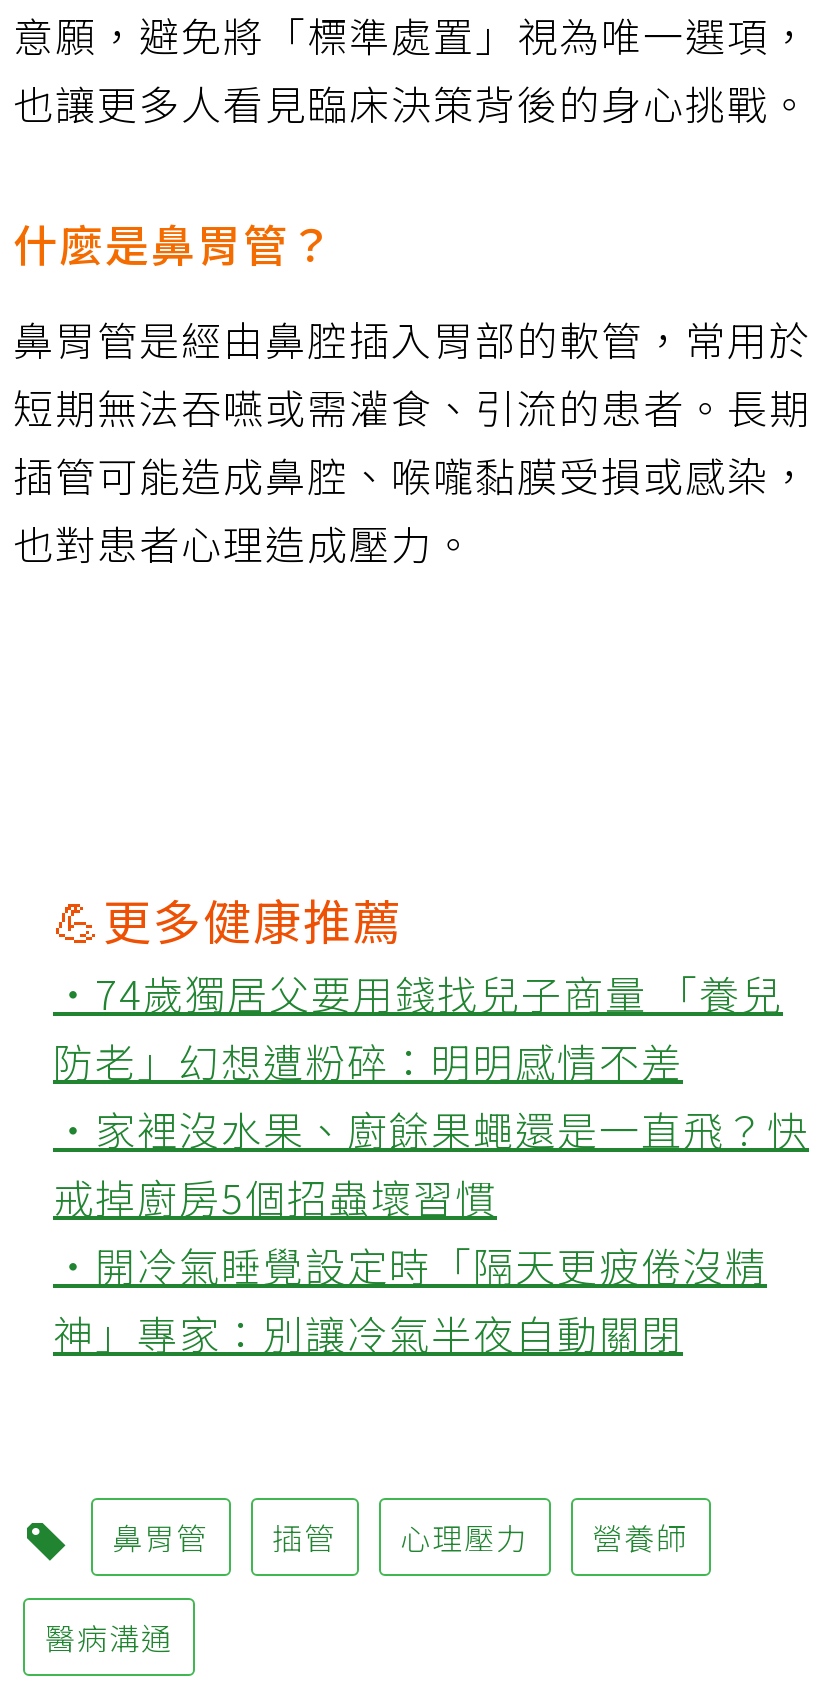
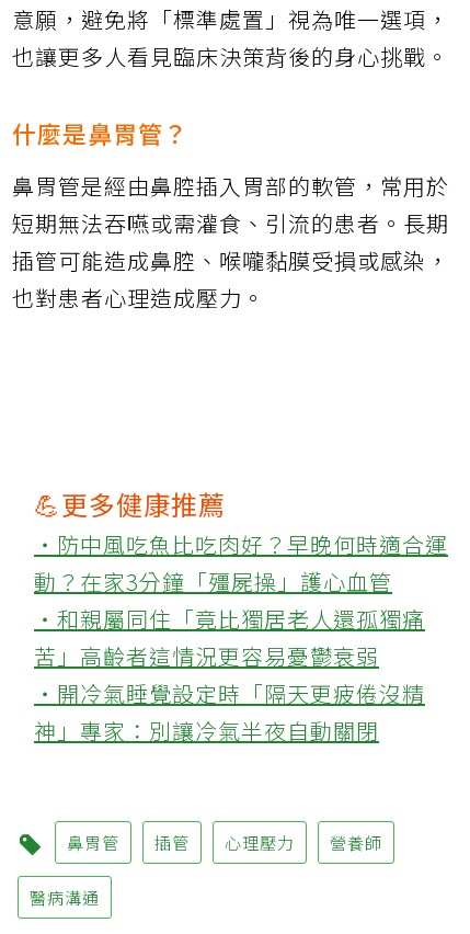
- ‧74歲獨居父要用錢找兒子商量 「養兒
- 防老」幻想遭粉碎：明明感情不差
- ‧家裡沒水果、廚餘果蠅還是一直飛？快
- 戒掉廚房5個招蟲壞習慣
+ ‧防中風吃魚比吃肉好？早晚何時適合運
+ 動？在家3分鐘「殭屍操」護心血管
+ ‧和親屬同住「竟比獨居老人還孤獨痛
+ 苦」高齡者這情況更容易憂鬱衰弱
